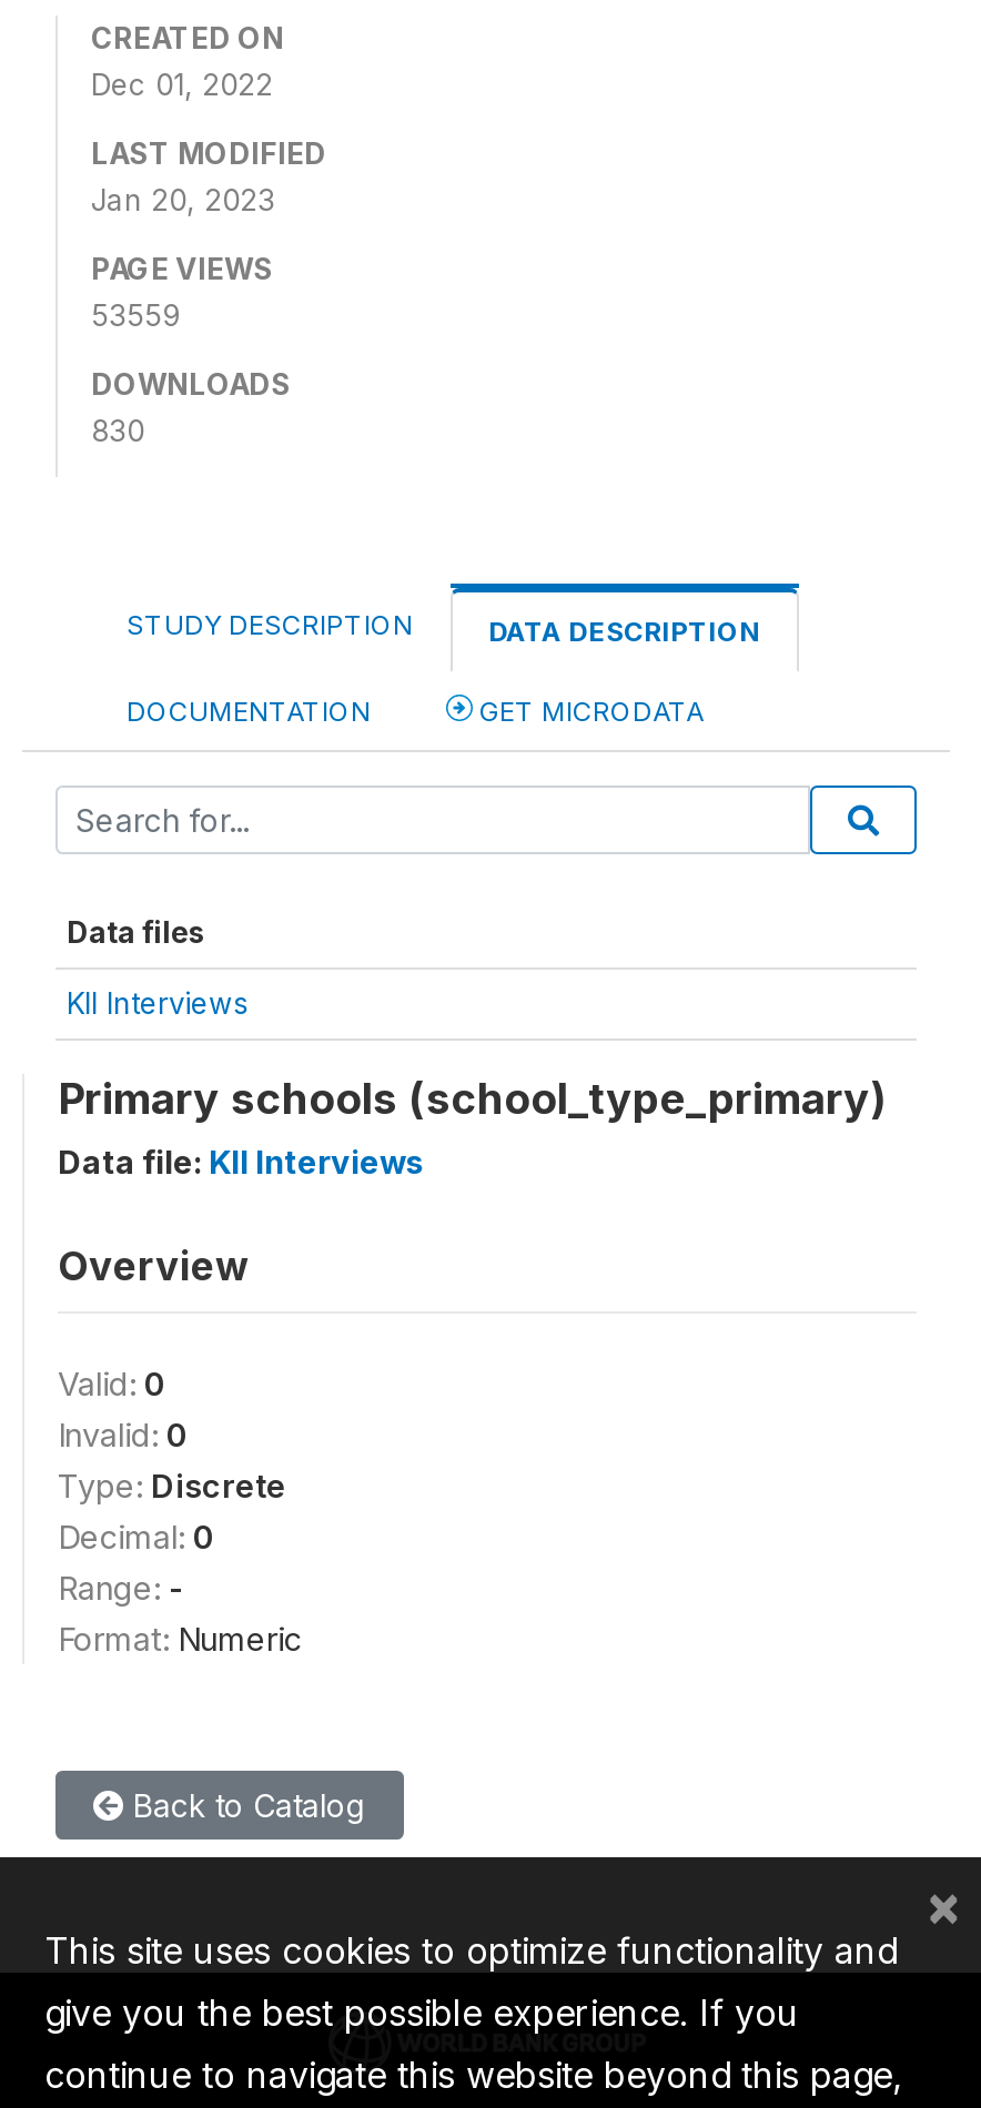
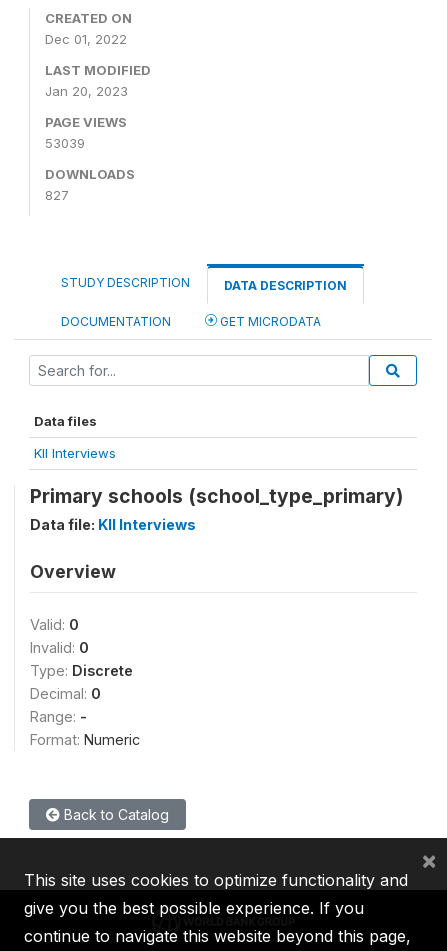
- 53559
+ 53039

- 830
+ 827
